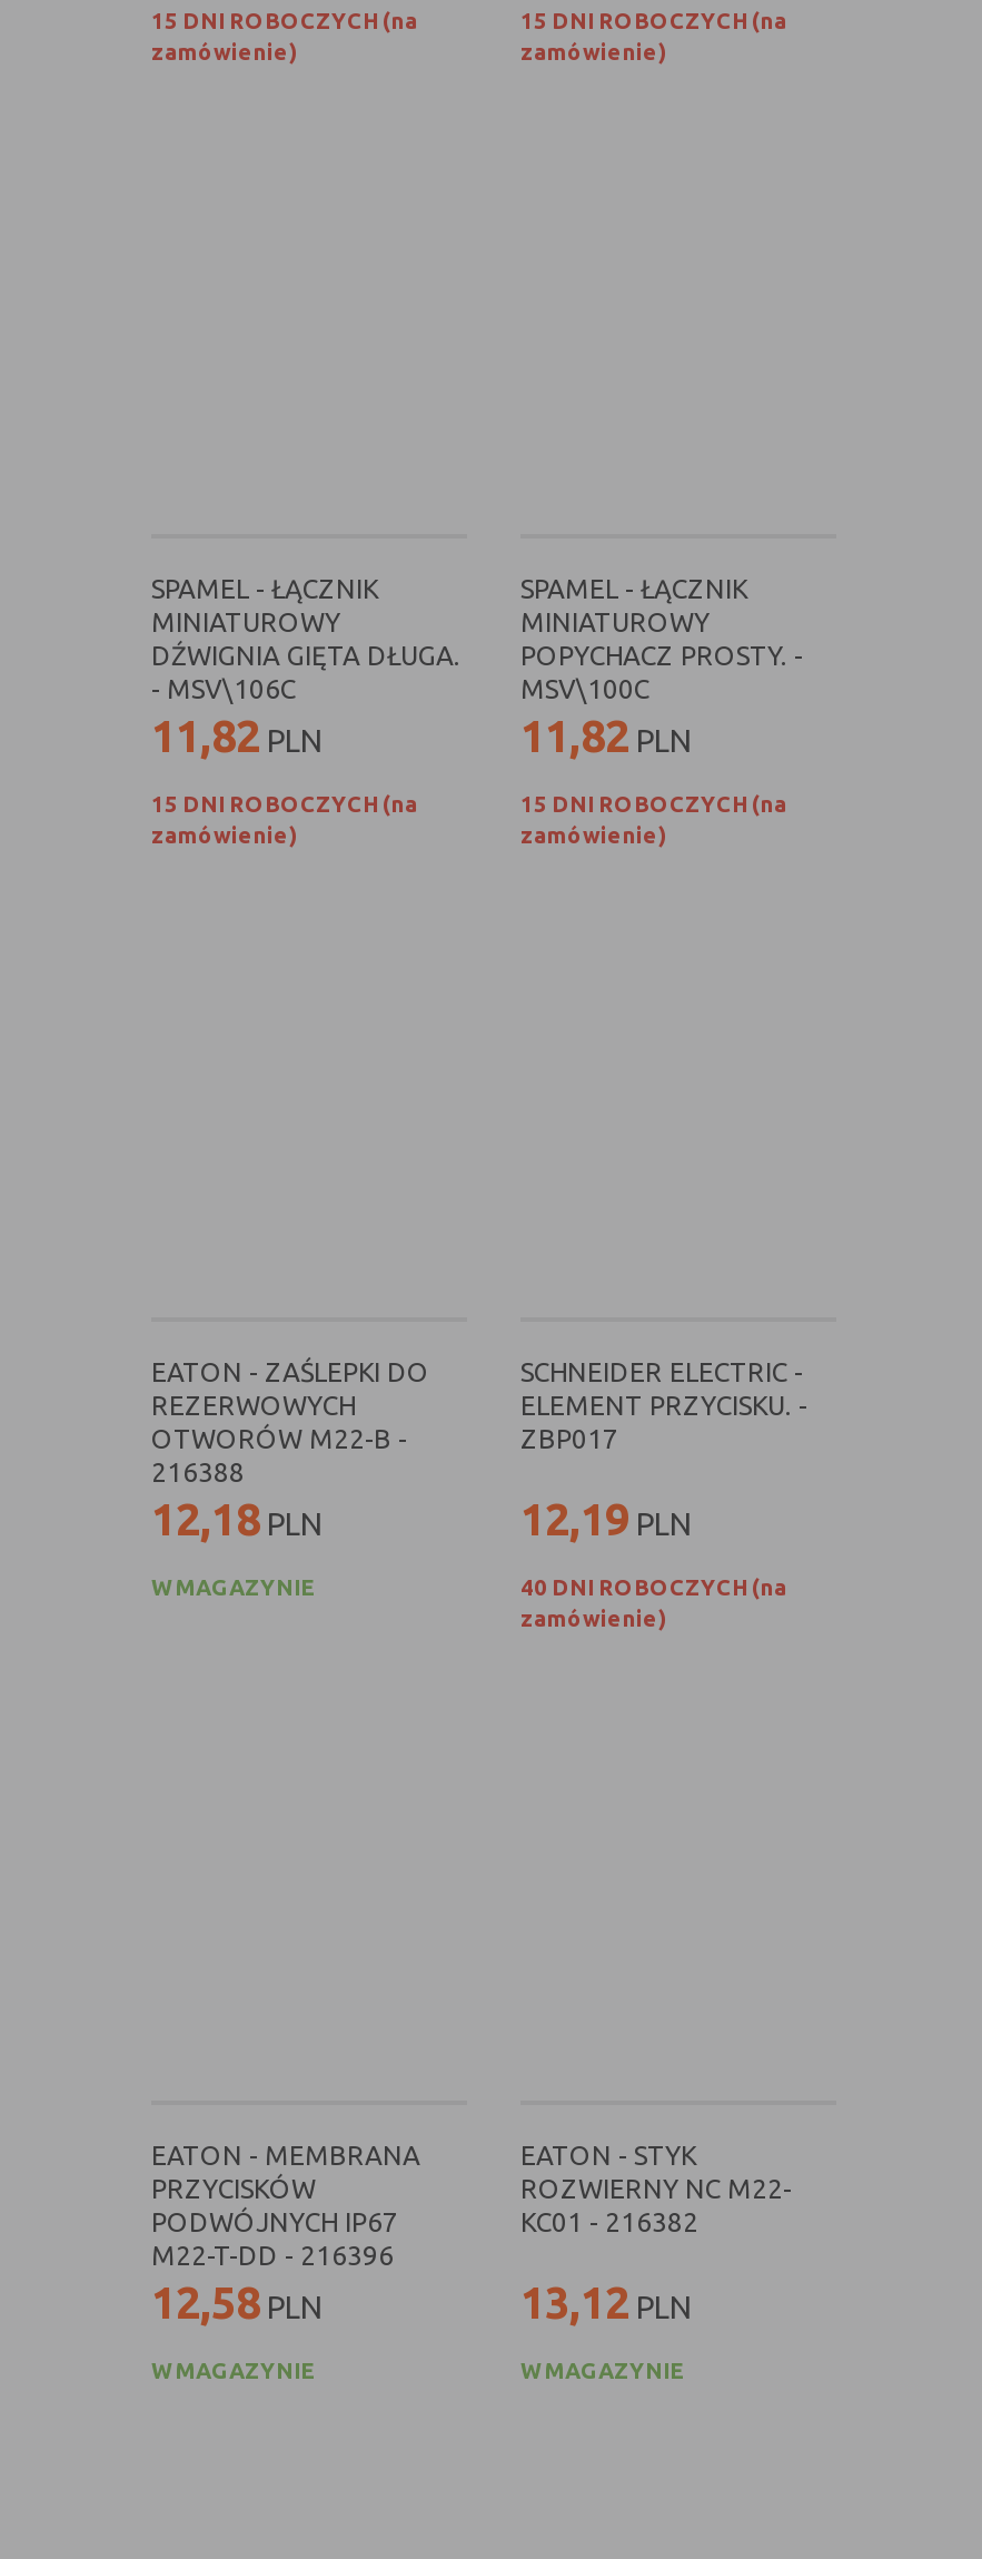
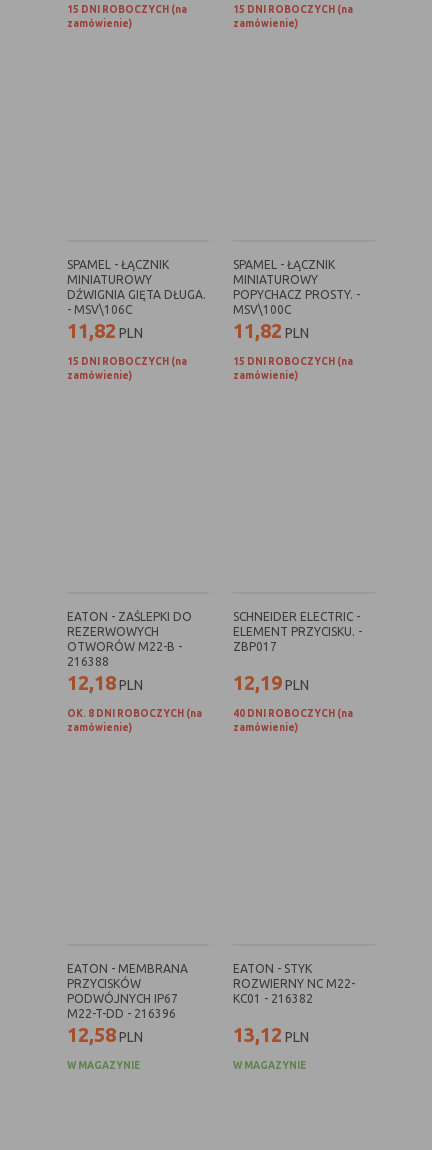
- W MAGAZYNIE
+ OK. 8 DNI ROBOCZYCH (na
+ zamówienie)
